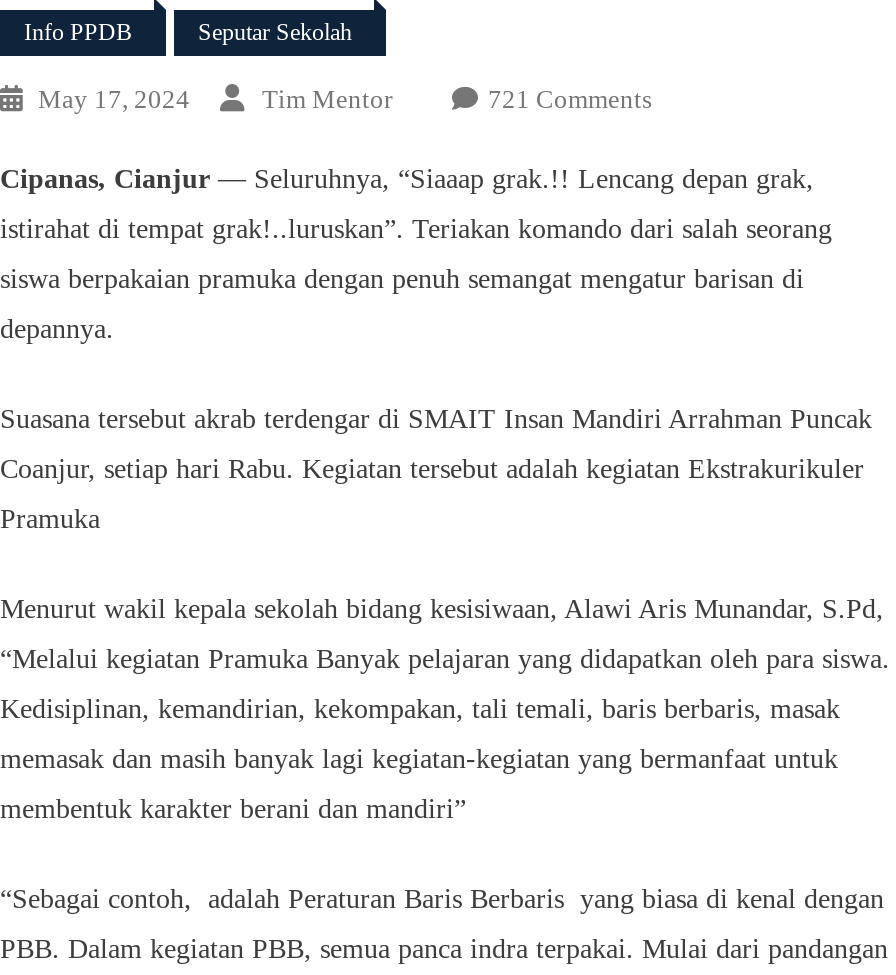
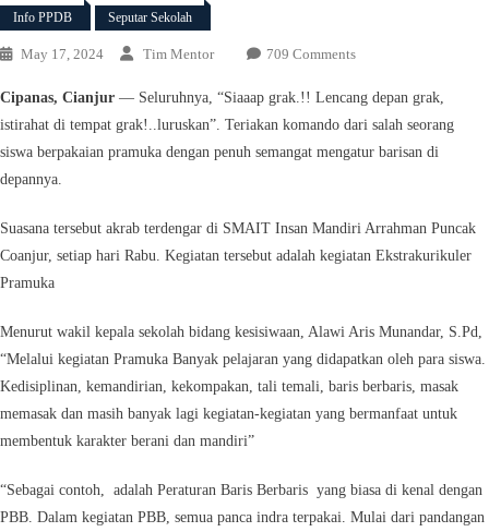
- 721 Comments
+ 709 Comments
